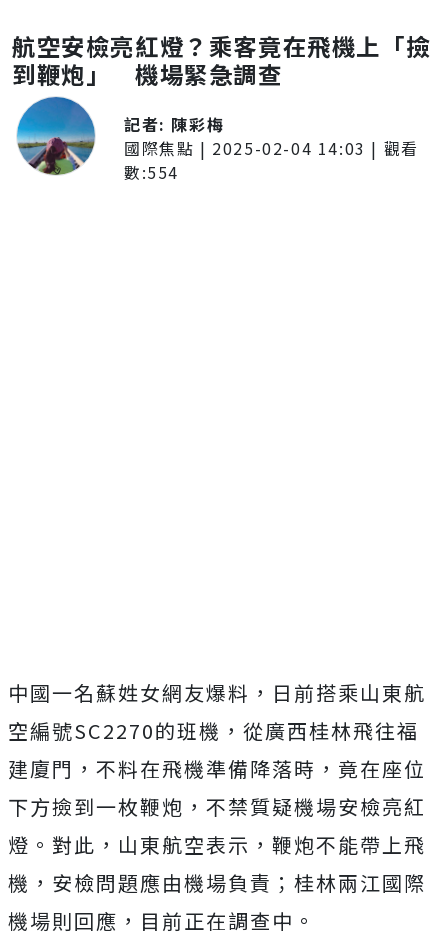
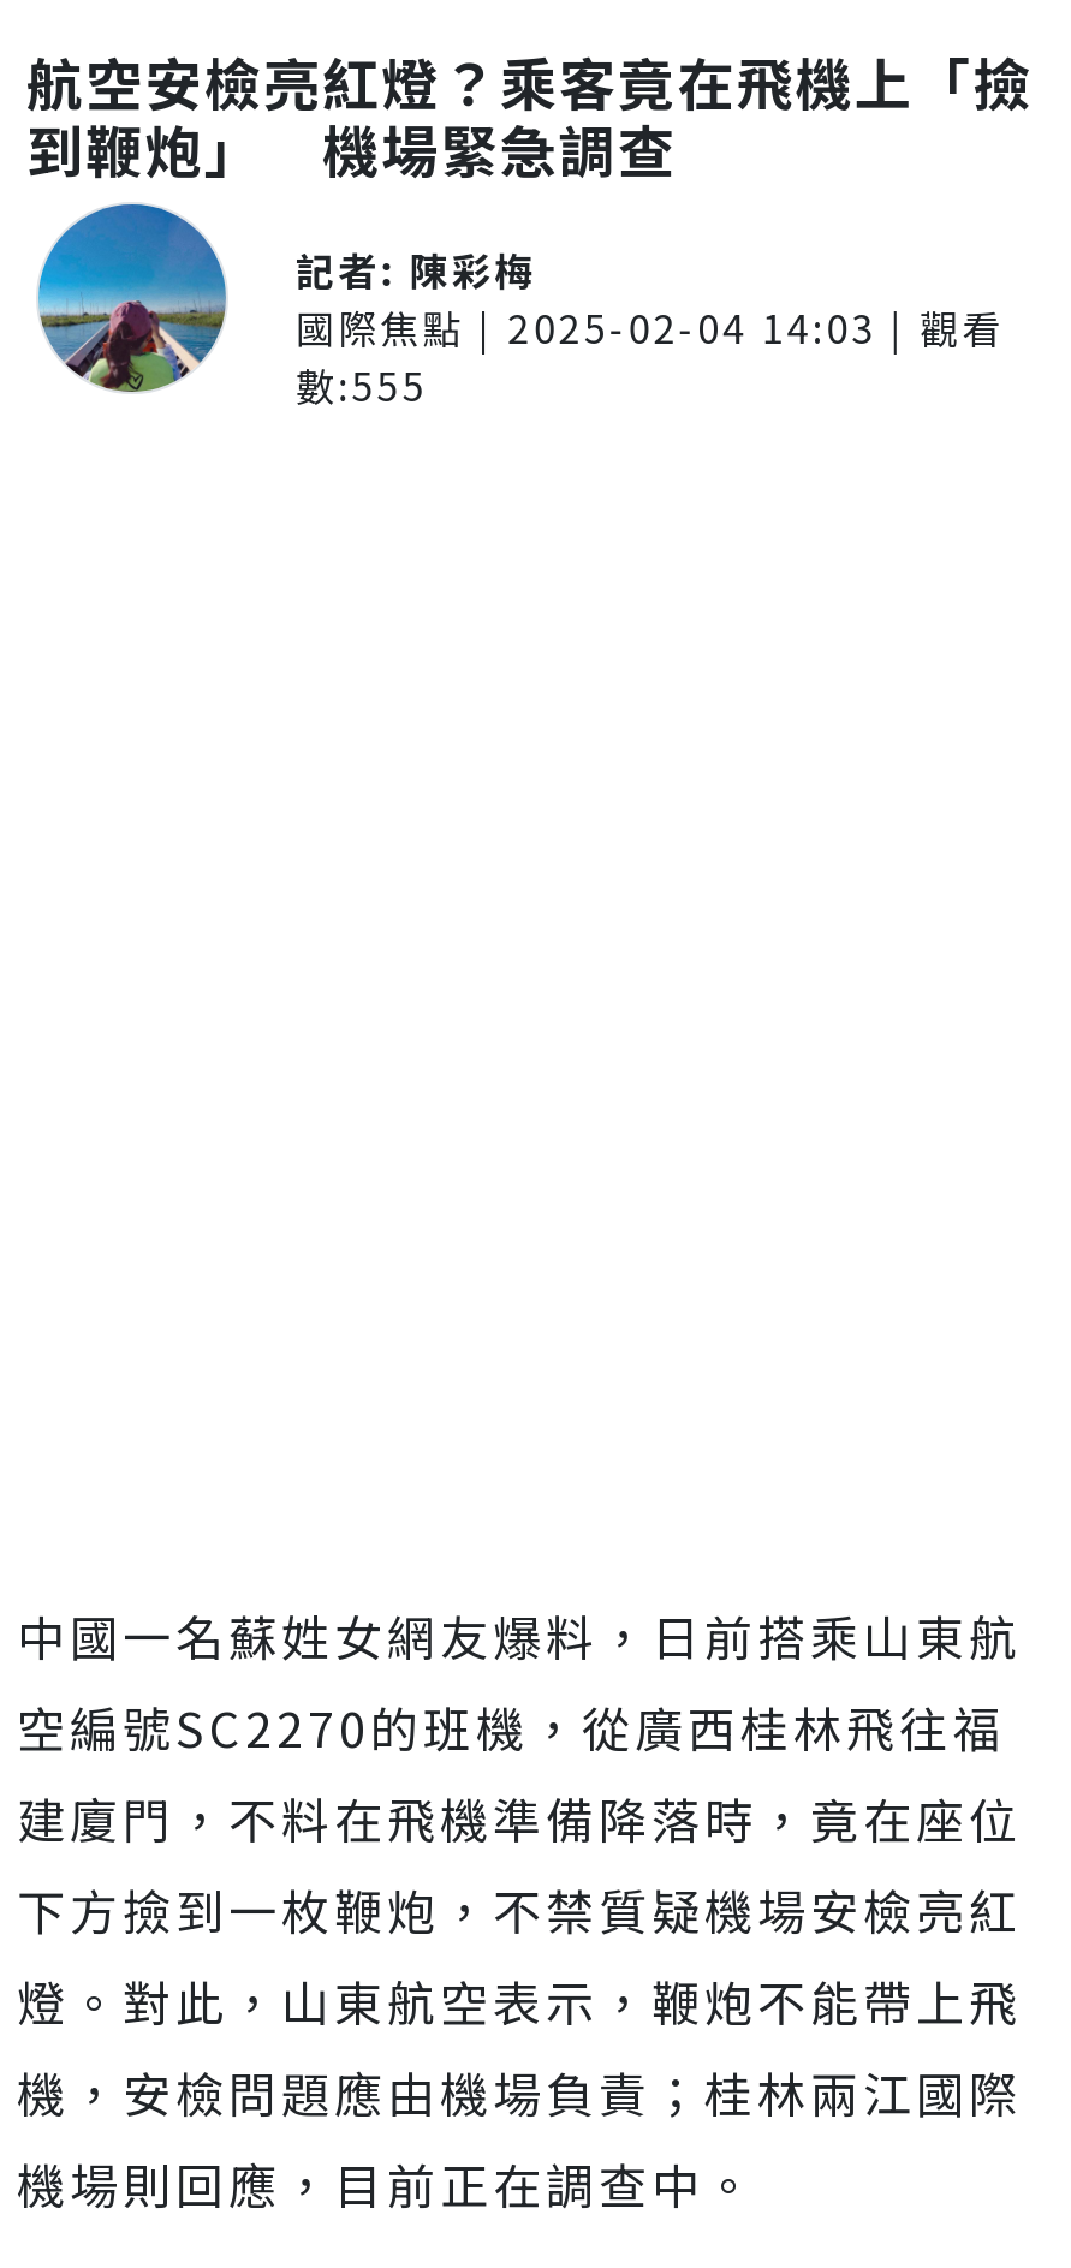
- 數:554
+ 數:555
